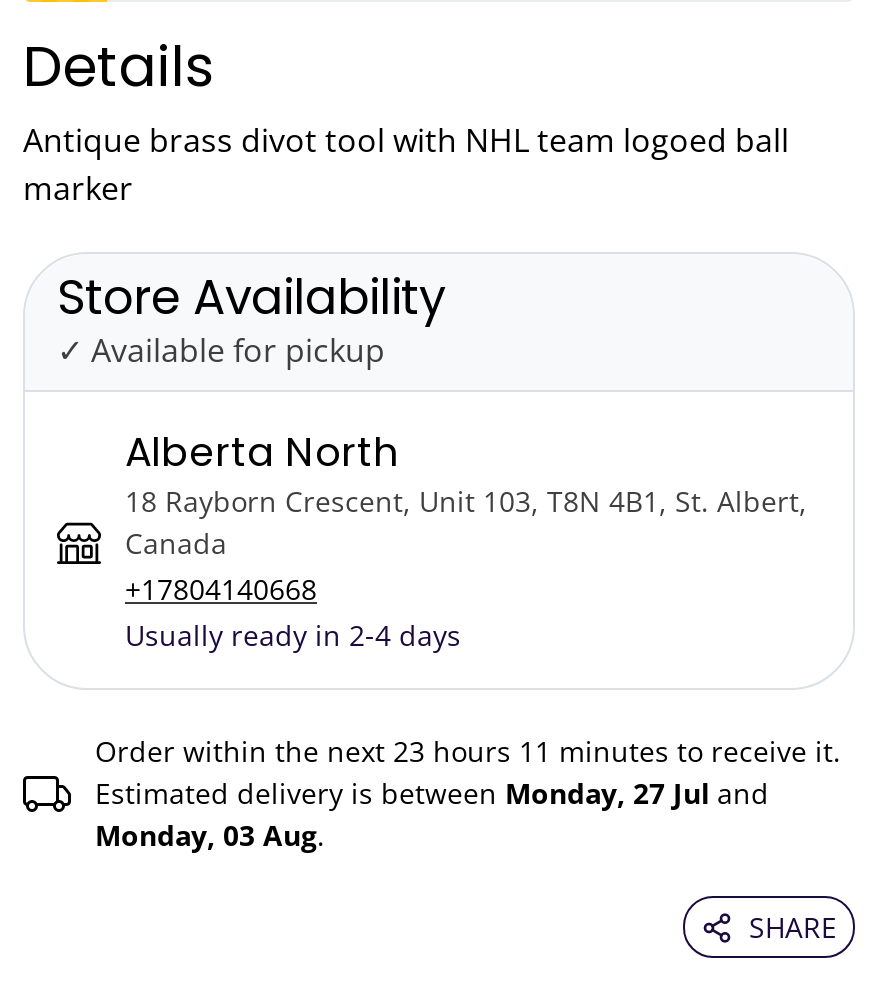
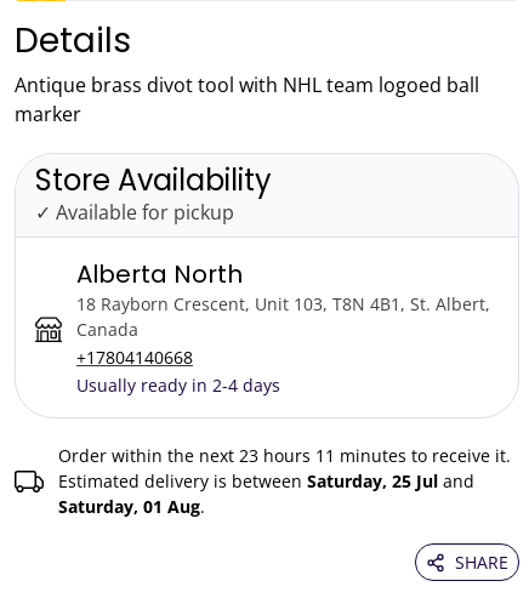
- Estimated delivery is between Monday, 27 Jul and
+ Estimated delivery is between Saturday, 25 Jul and

- Monday, 03 Aug.
+ Saturday, 01 Aug.
